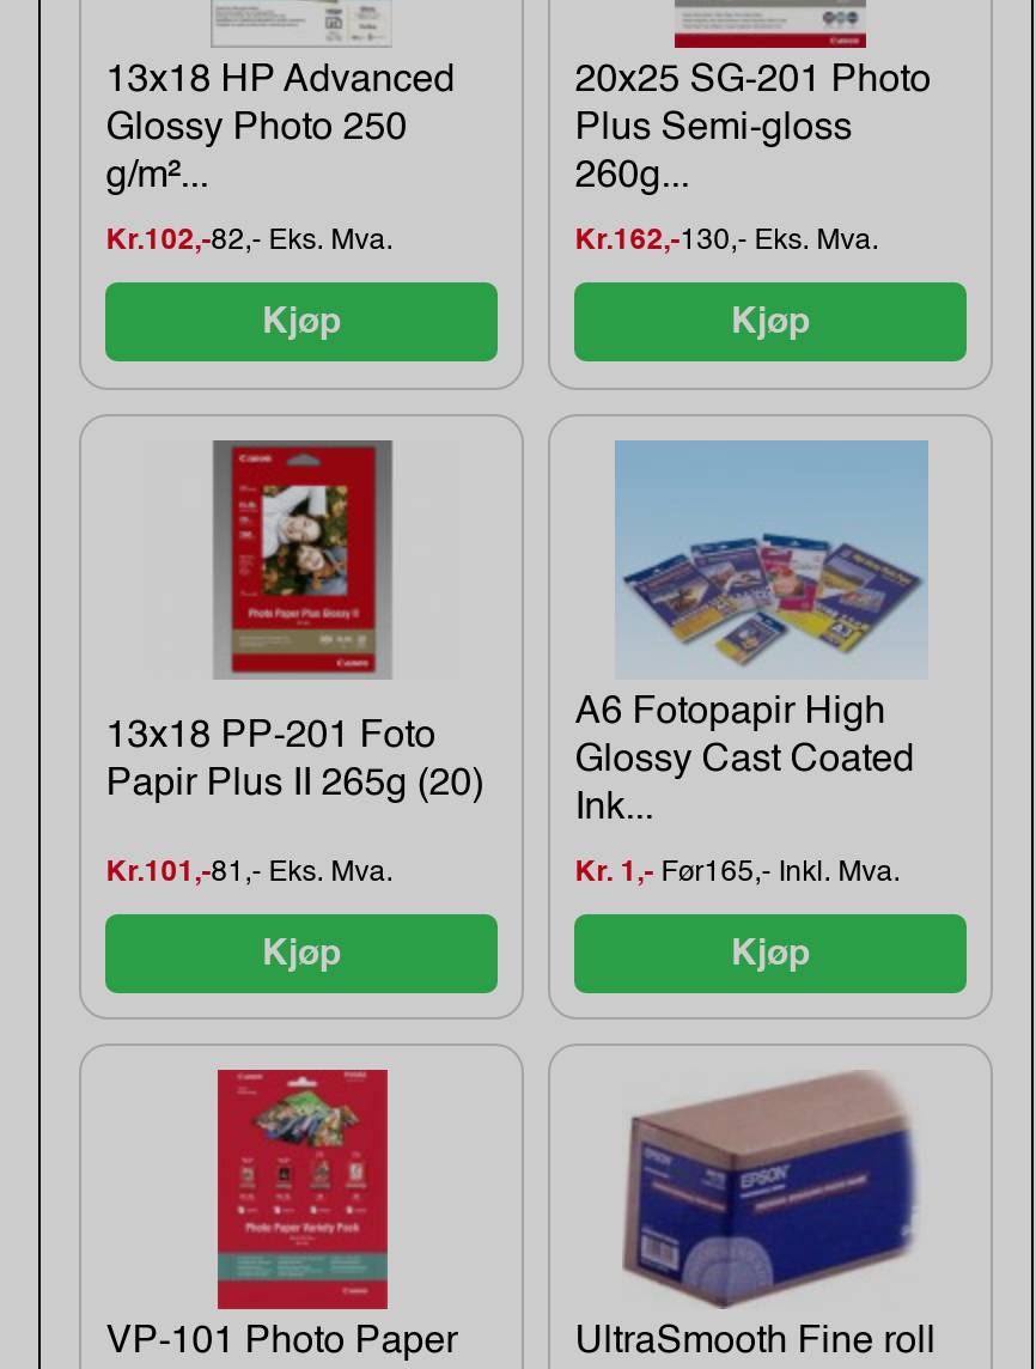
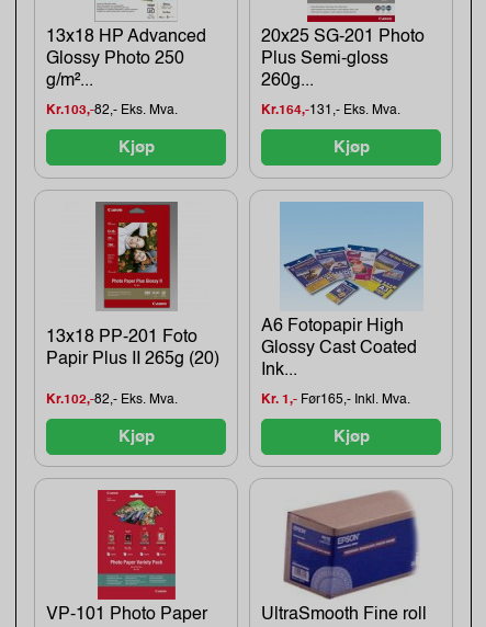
- Kr.102,-82,- Eks. Mva.
+ Kr.103,-82,- Eks. Mva.

- Kr.162,-130,- Eks. Mva.
+ Kr.164,-131,- Eks. Mva.

- Kr.101,-81,- Eks. Mva.
+ Kr.102,-82,- Eks. Mva.
